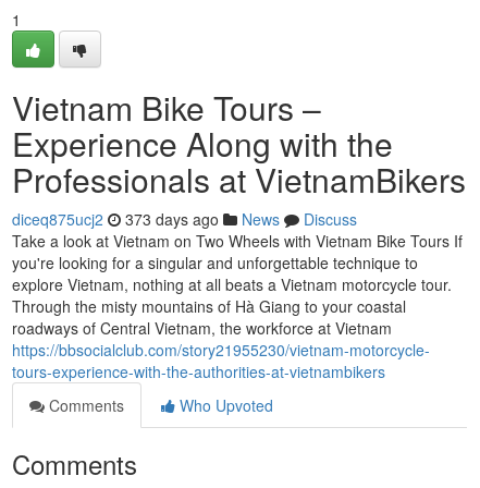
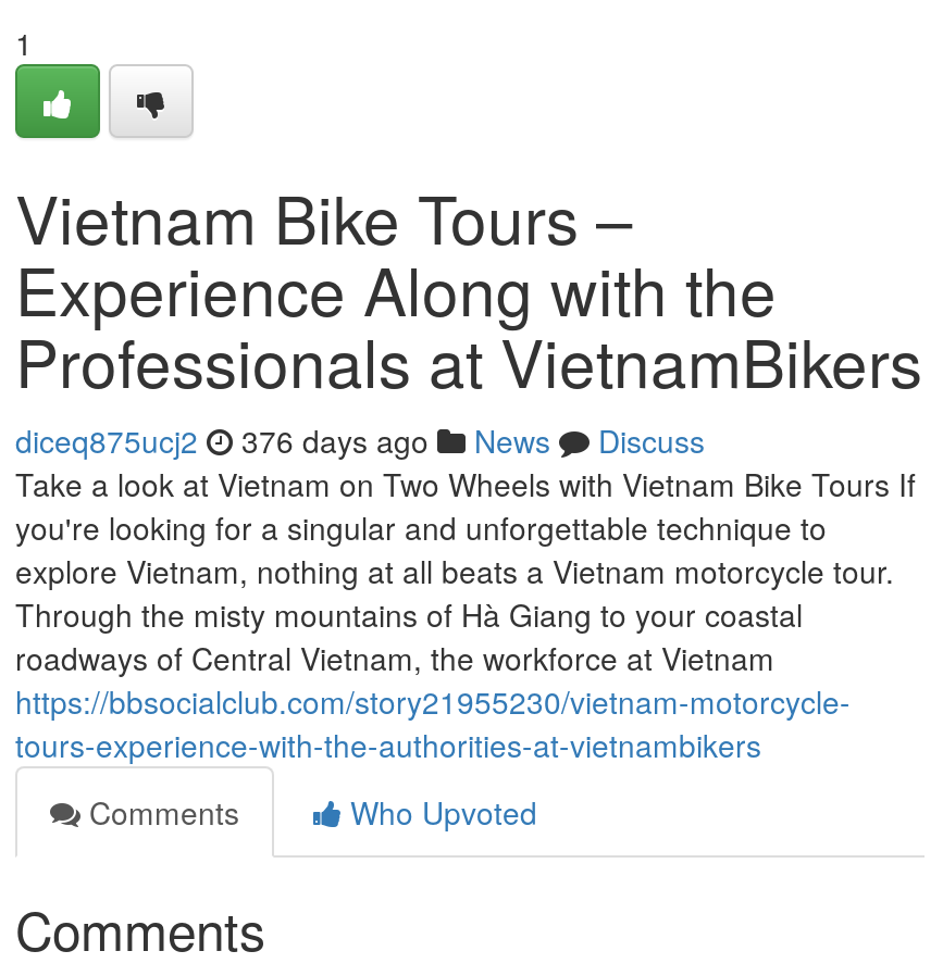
- diceq875ucj2 373 days ago News Discuss
+ diceq875ucj2 376 days ago News Discuss
